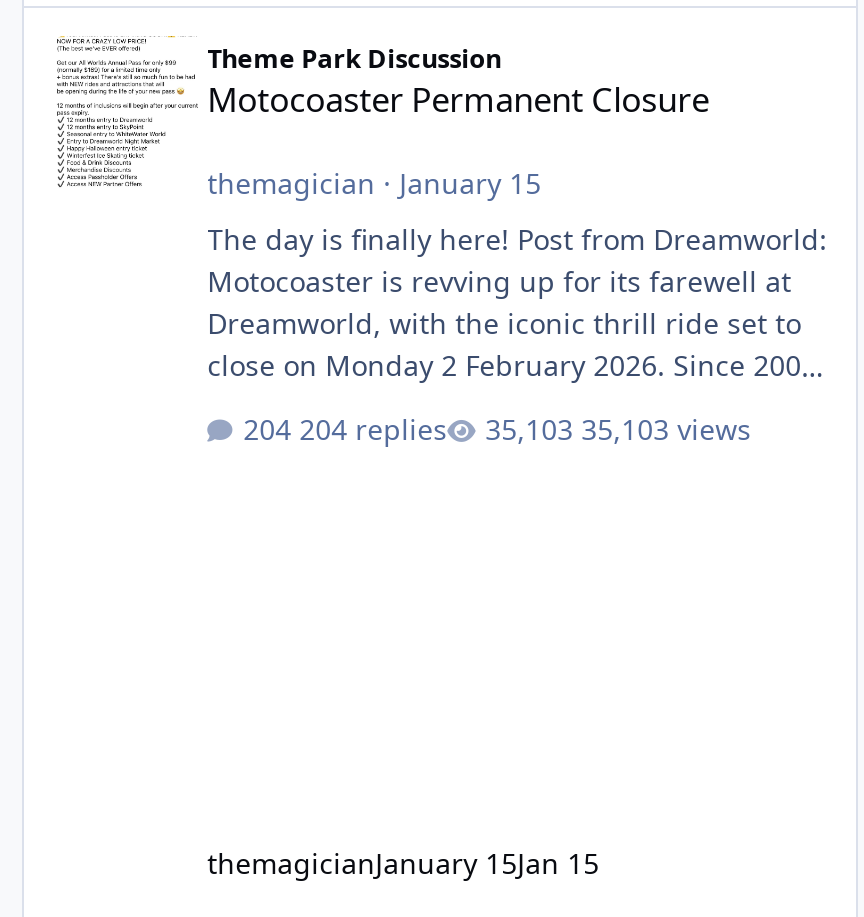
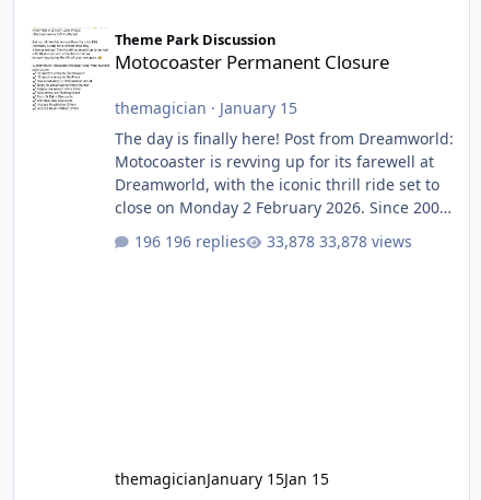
- 204 replies
+ 196 replies

- 35,103 views
+ 33,878 views
